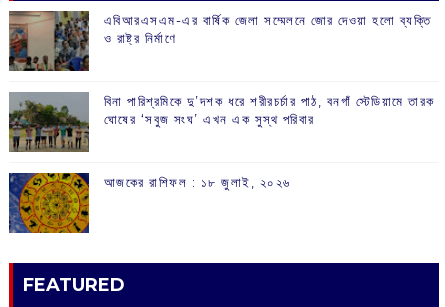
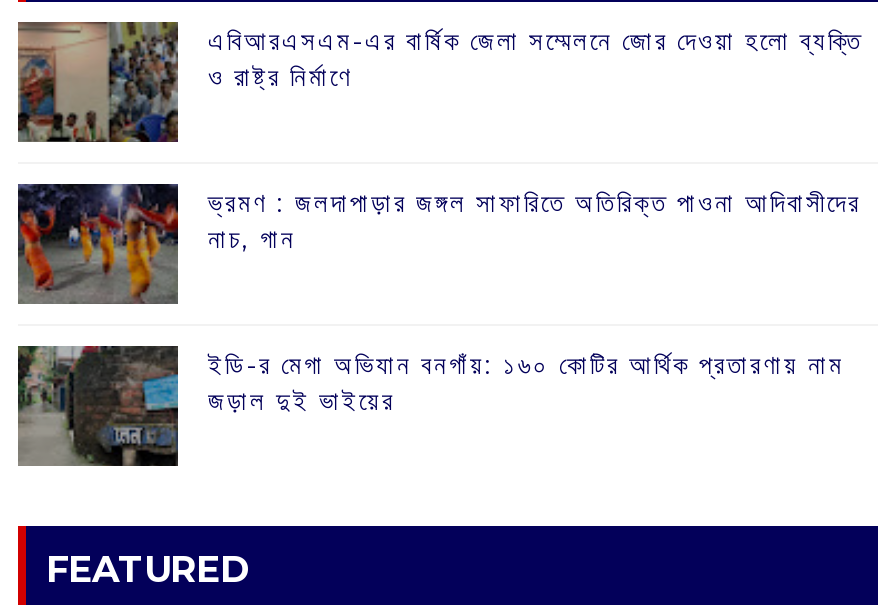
- [image]
- বিনা পারিশ্রমিকে দু’দশক ধরে শরীরচর্চার পাঠ, বনগাঁ স্টেডিয়ামে তারক
- ঘোষের ‘সবুজ সংঘ’ এখন এক সুস্থ পরিবার
+ [image]
+ ‌ভ্রমণ : জলদাপাড়ার জঙ্গল সাফারিতে অতিরিক্ত পাওনা আদিবাসীদের
+ নাচ, গান

- [image]
- আজকের রাশিফল :‌ ‌‌১৮ জুলাই, ২০২৬
+ [image]
+ ইডি-র মেগা অভিযান বনগাঁয়: ১৬০ কোটির আর্থিক প্রতারণায় নাম
+ জড়াল দুই ভাইয়ের
